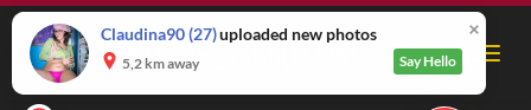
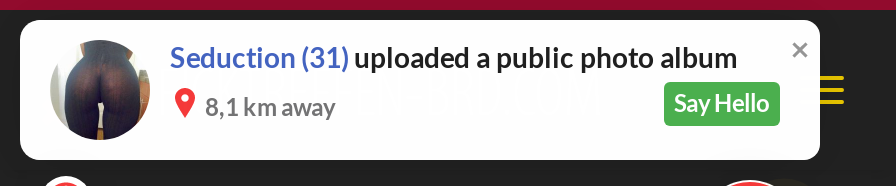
- [image]
- Claudina90 (27) uploaded new photos
+ [image]
+ Seduction (31) uploaded a public photo album

- 5,2 km away
+ 8,1 km away
